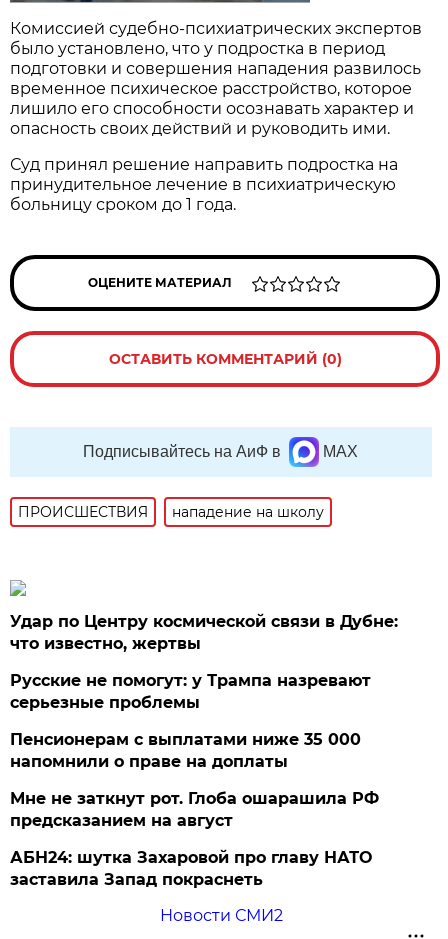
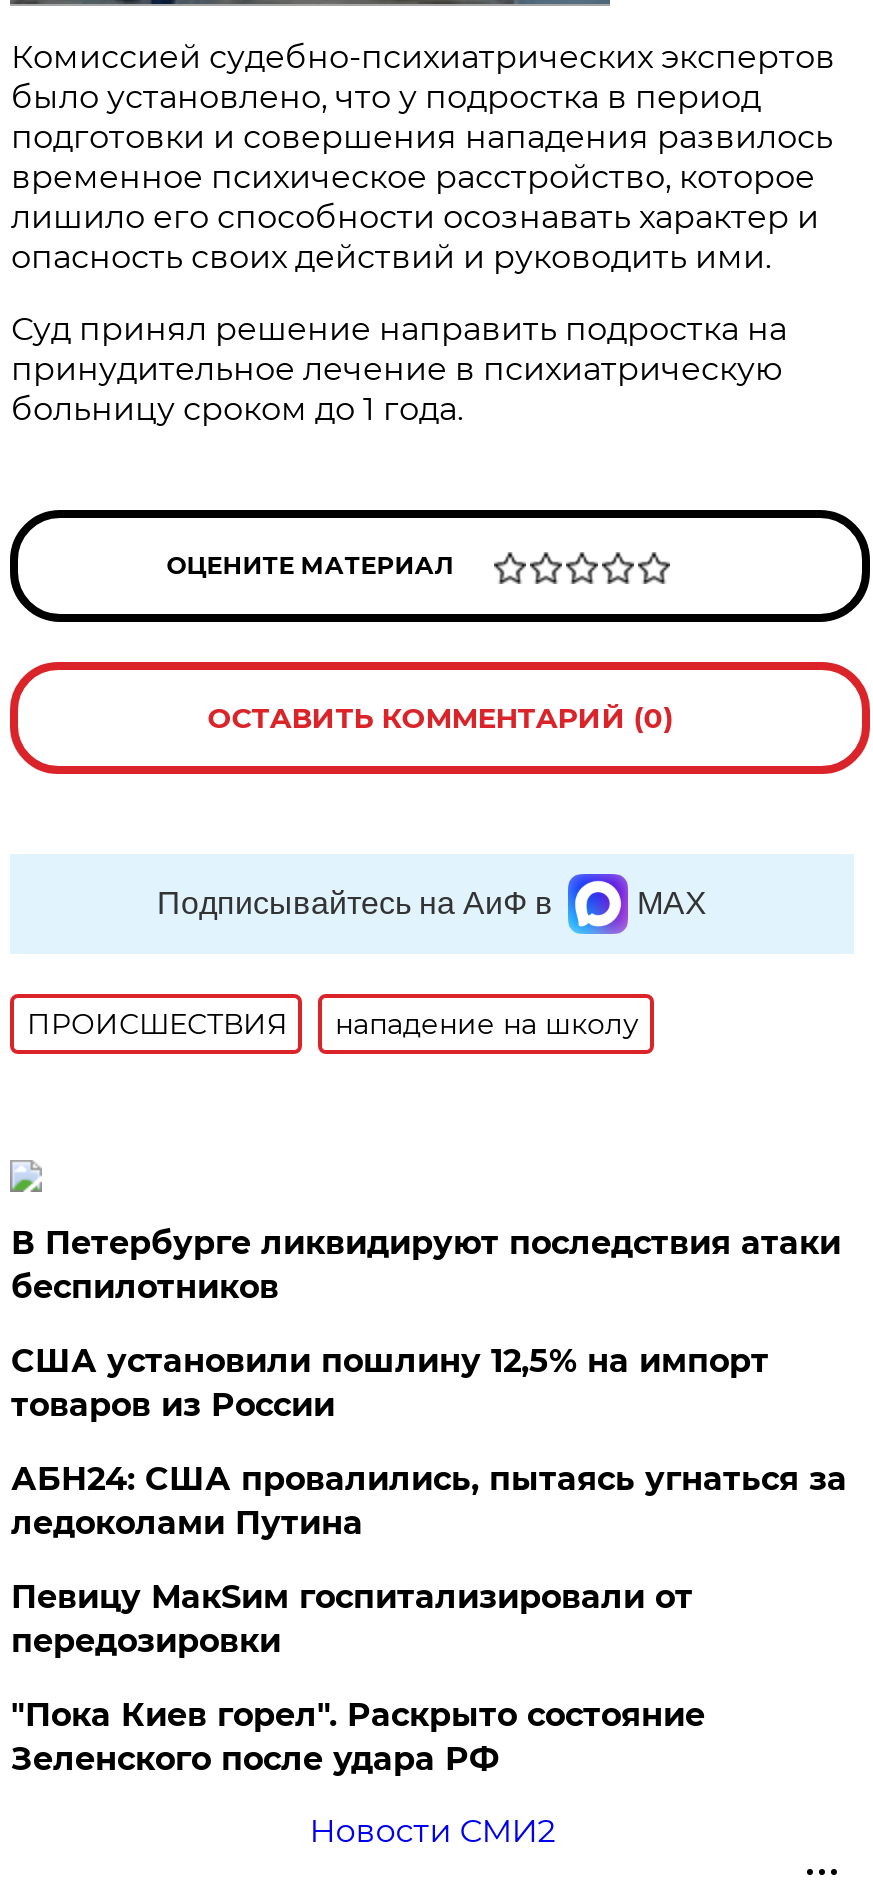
- Удар по Центру космической связи в Дубне:
- что известно, жертвы
+ В Петербурге ликвидируют последствия атаки
+ беспилотников

- Русские не помогут: у Трампа назревают
- серьезные проблемы
+ США установили пошлину 12,5% на импорт
+ товаров из России

- Пенсионерам с выплатами ниже 35 000
- напомнили о праве на доплаты
+ АБН24: США провалились, пытаясь угнаться за
+ ледоколами Путина

- Мне не заткнут рот. Глоба ошарашила РФ
- предсказанием на август
+ Певицу МакSим госпитализировали от
+ передозировки

- АБН24: шутка Захаровой про главу НАТО
- заставила Запад покраснеть
+ "Пока Киев горел". Раскрыто состояние
+ Зеленского после удара РФ
